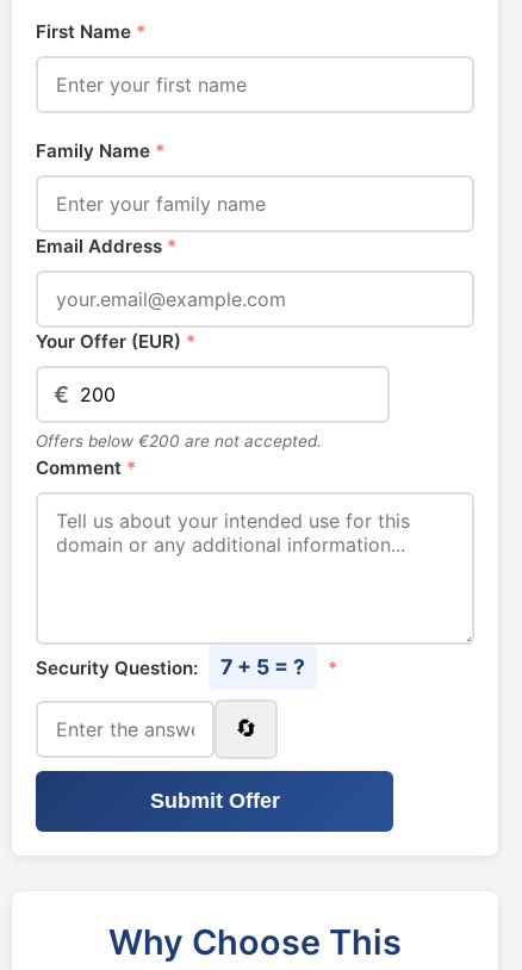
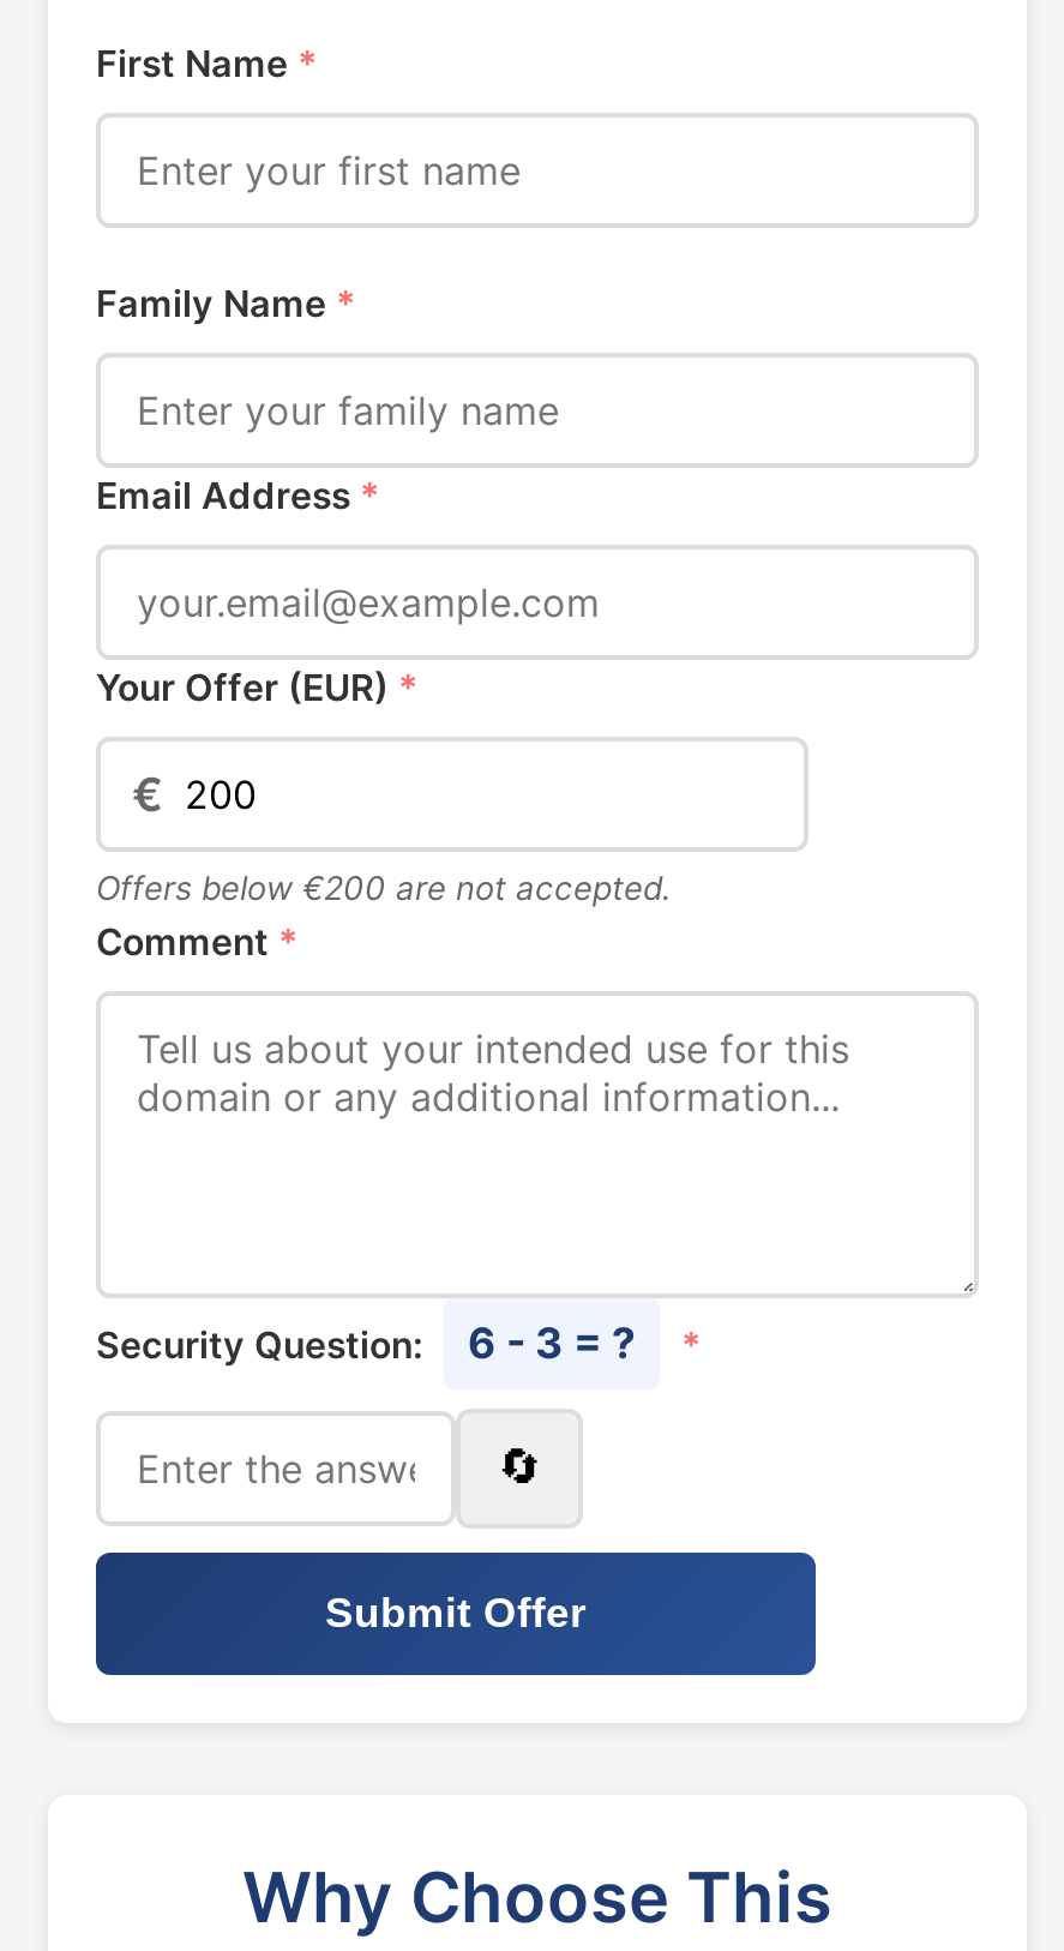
- 7 + 5 = ?
+ 6 - 3 = ?
